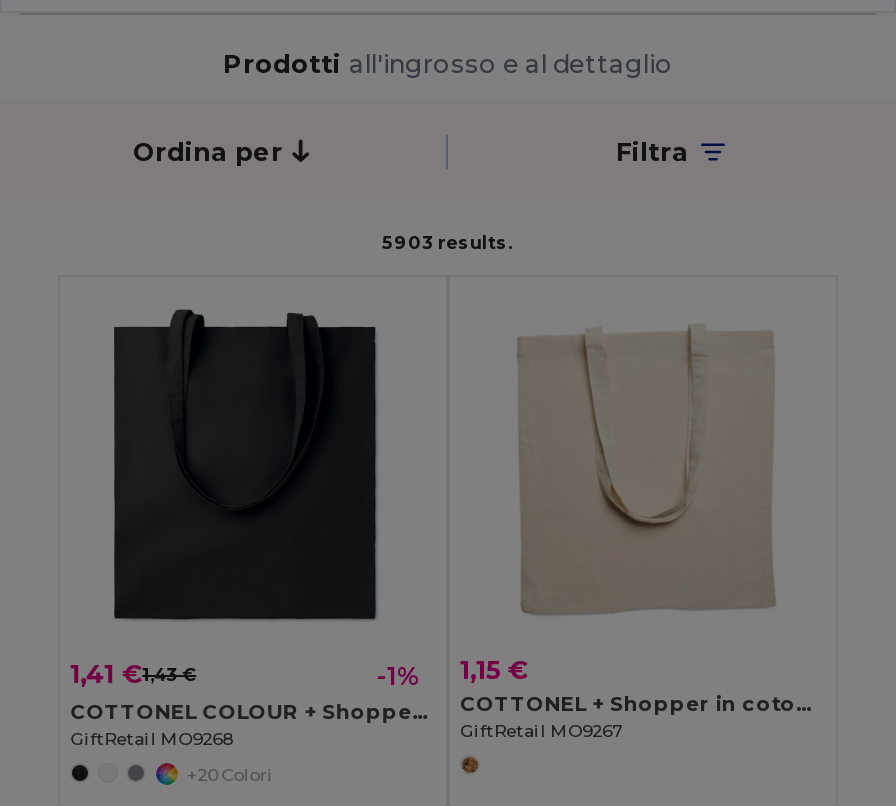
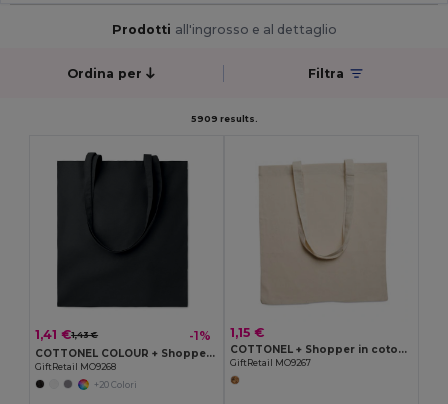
- 5903 results.
+ 5909 results.
